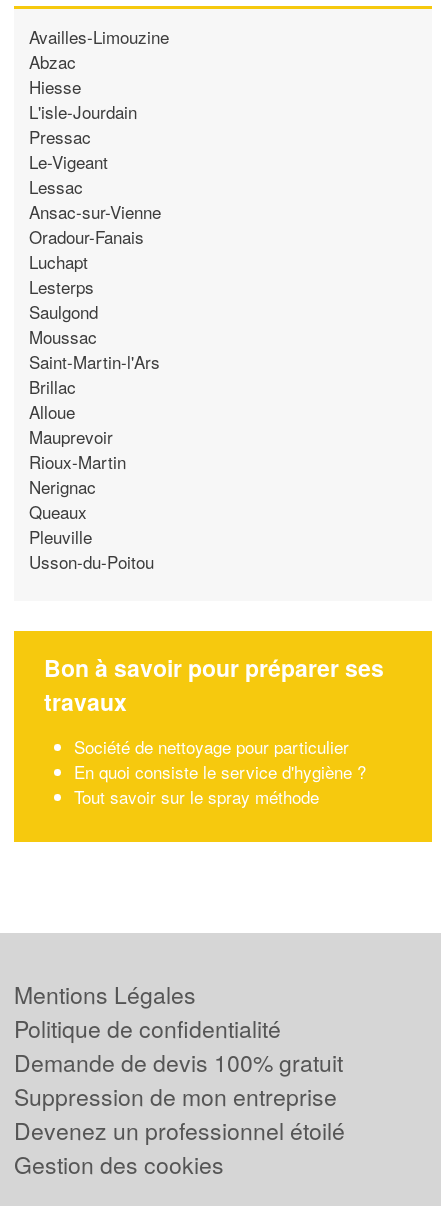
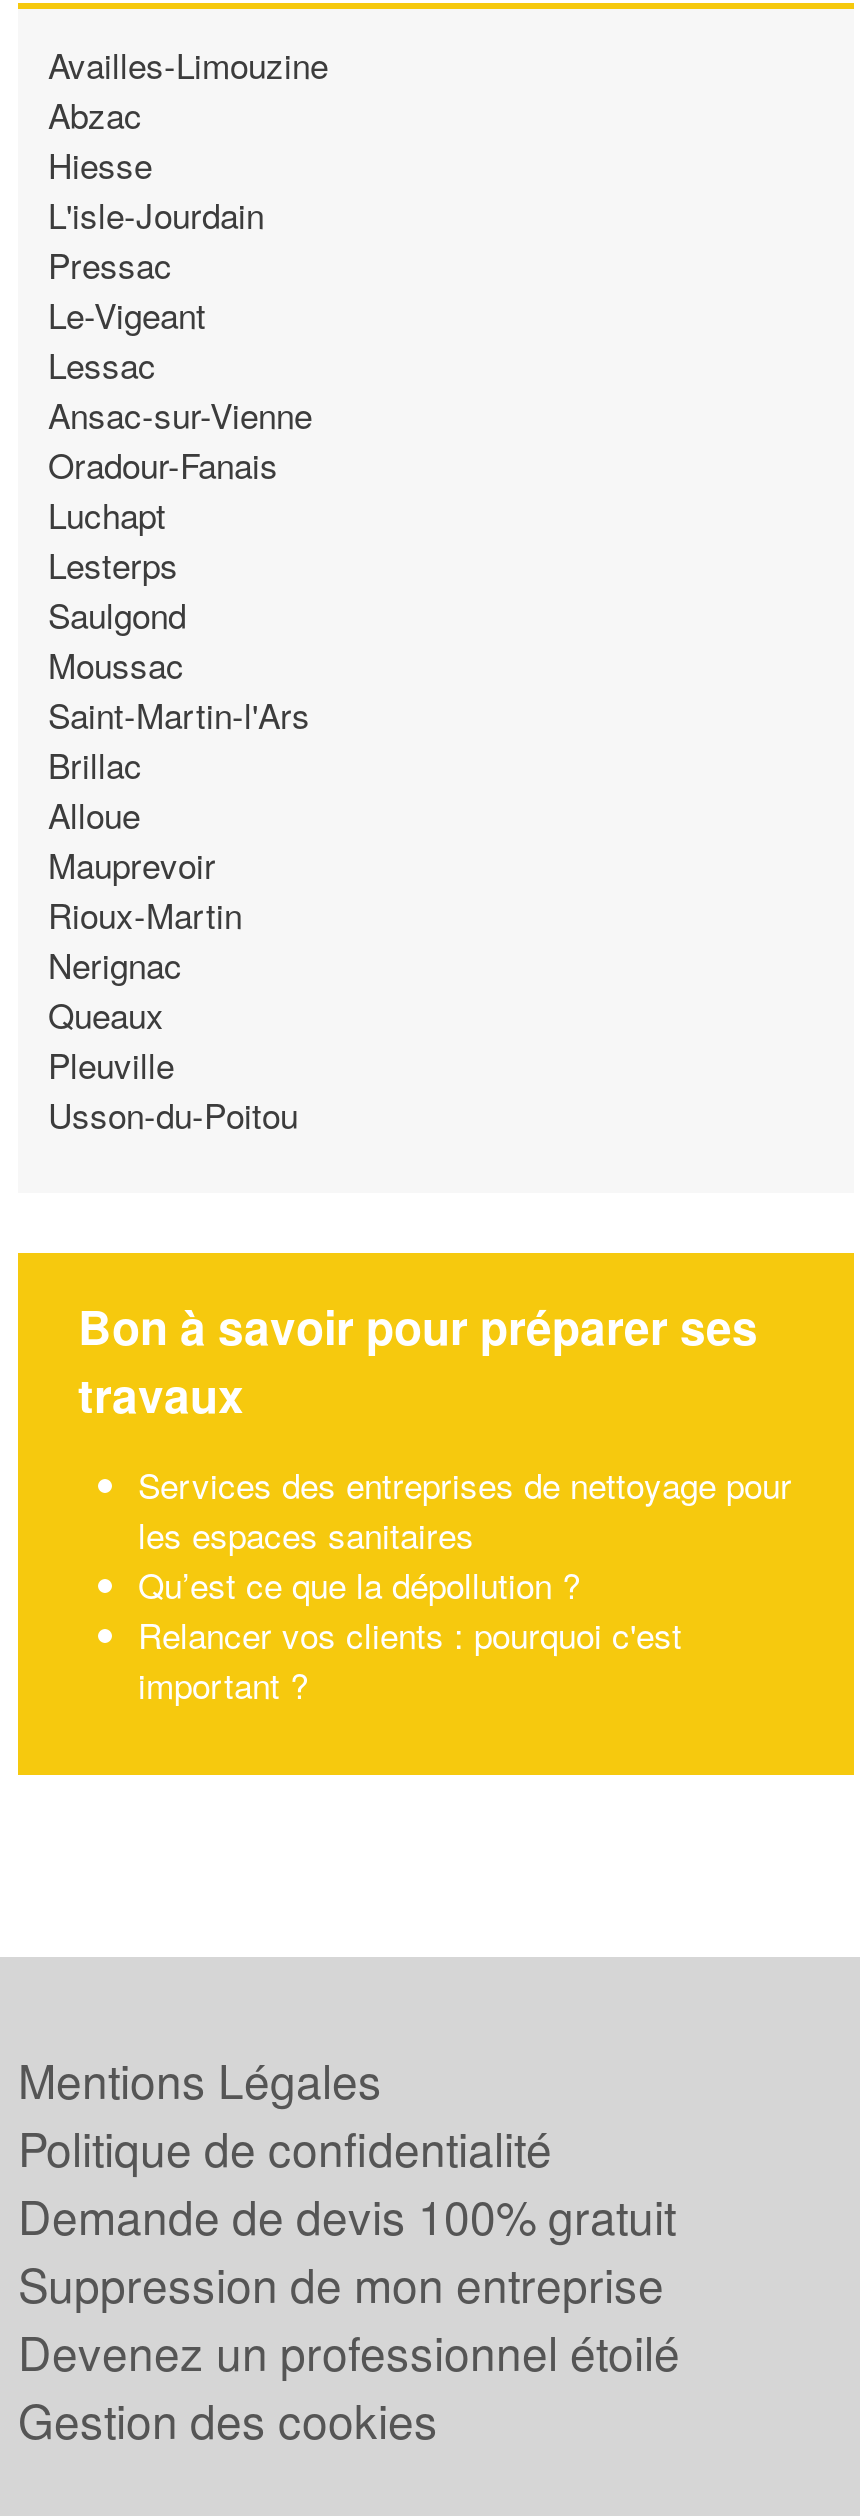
- Société de nettoyage pour particulier
- En quoi consiste le service d'hygiène ?
- Tout savoir sur le spray méthode
+ Services des entreprises de nettoyage pour
+ les espaces sanitaires
+ Qu’est ce que la dépollution ?
+ Relancer vos clients : pourquoi c'est
+ important ?
